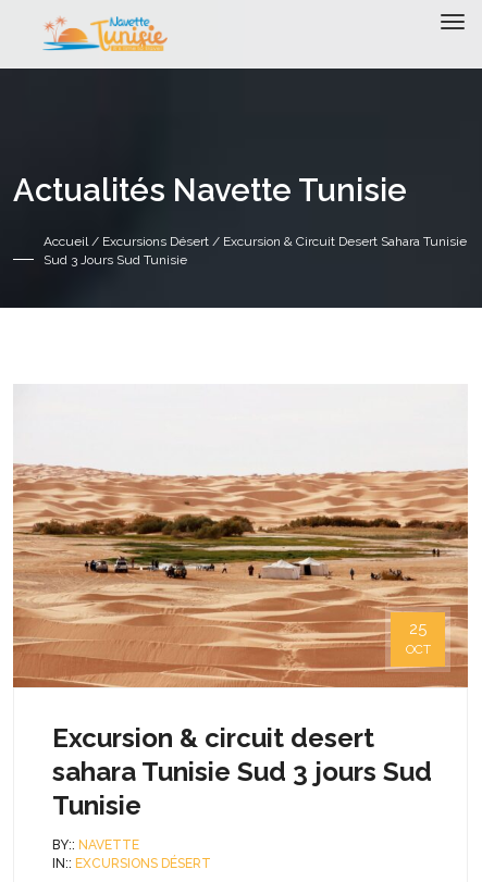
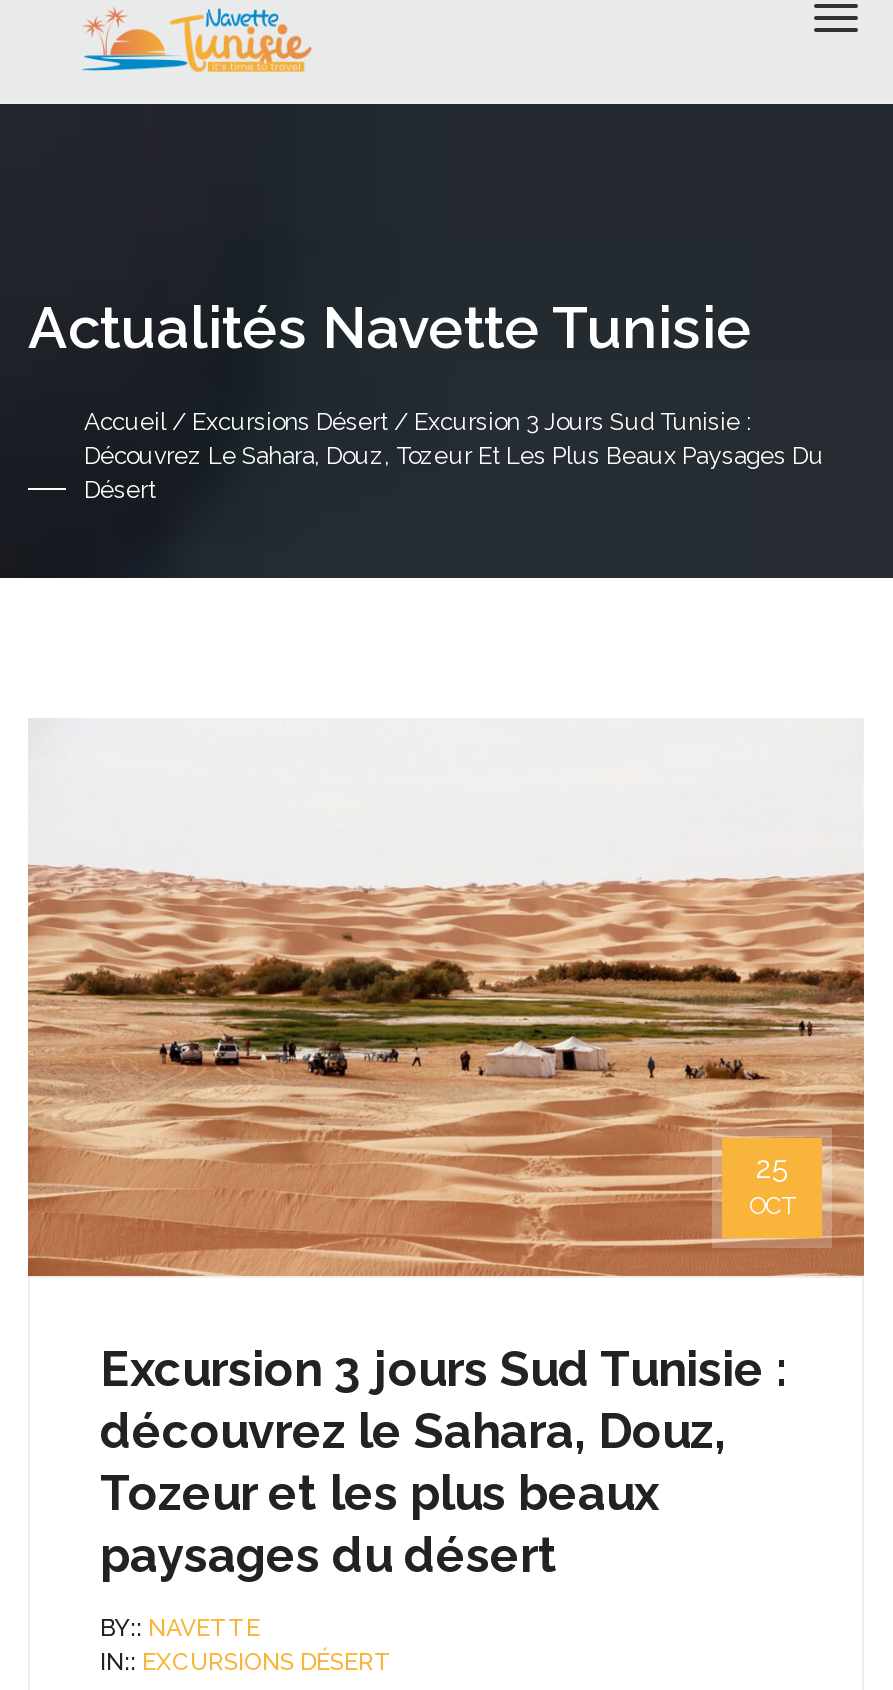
- Accueil / Excursions Désert / Excursion & Circuit Desert Sahara Tunisie
- Sud 3 Jours Sud Tunisie
+ Accueil / Excursions Désert / Excursion 3 Jours Sud Tunisie :
+ Découvrez Le Sahara, Douz, Tozeur Et Les Plus Beaux Paysages Du
+ Désert

- Excursion & circuit desert
- sahara Tunisie Sud 3 jours Sud
- Tunisie
+ Excursion 3 jours Sud Tunisie :
+ découvrez le Sahara, Douz,
+ Tozeur et les plus beaux
+ paysages du désert
